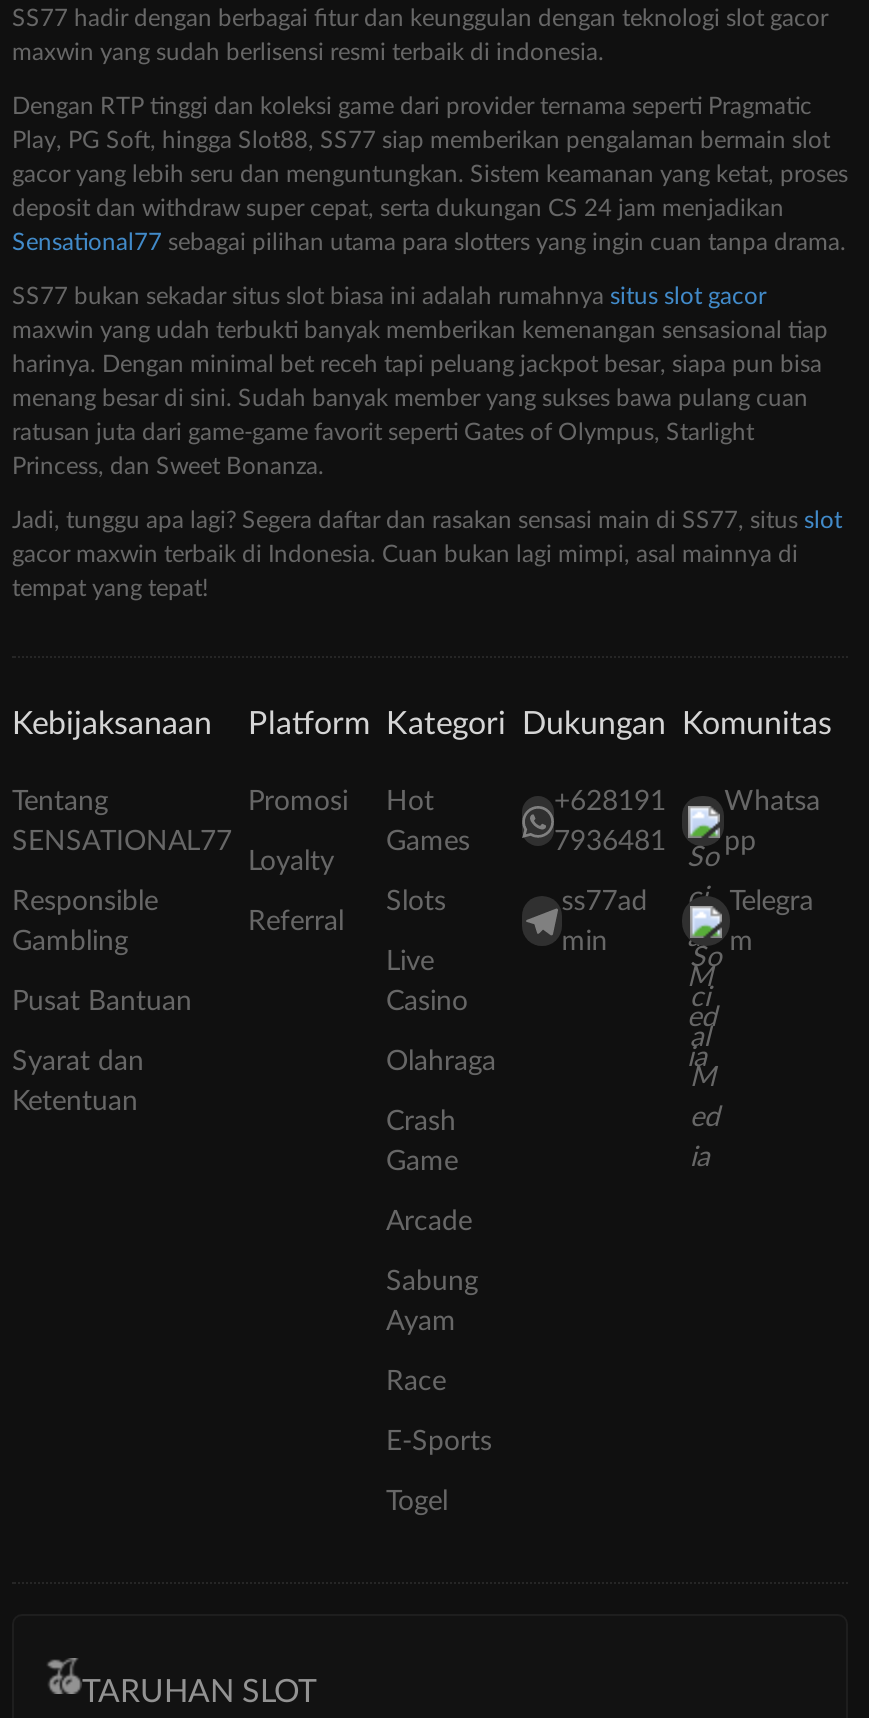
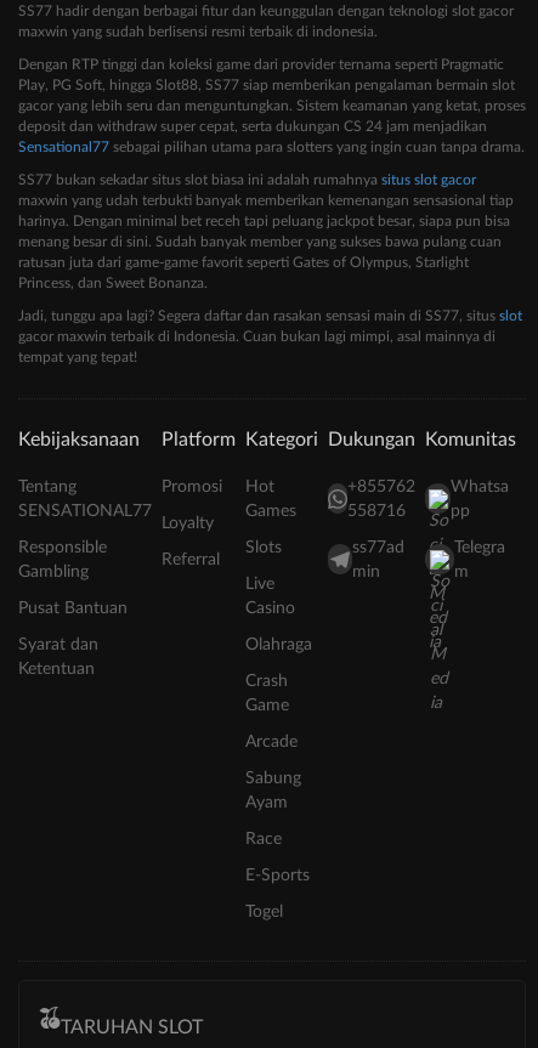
- +628191
+ +855762

- 7936481
+ 558716
